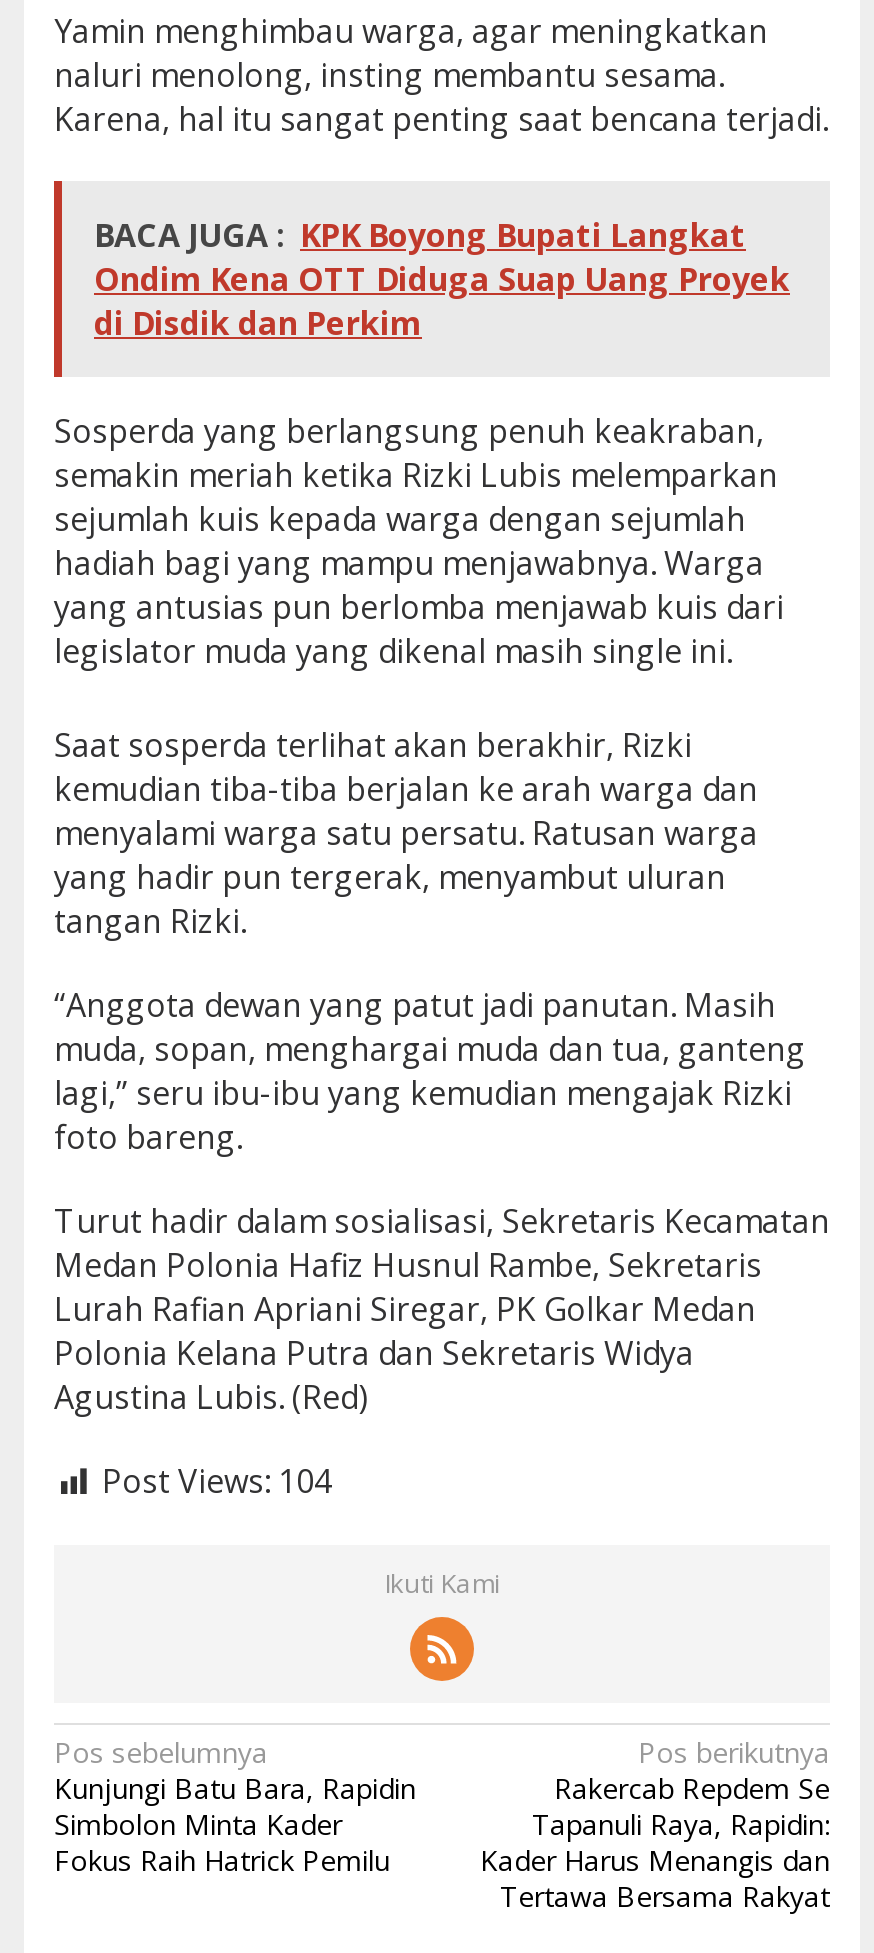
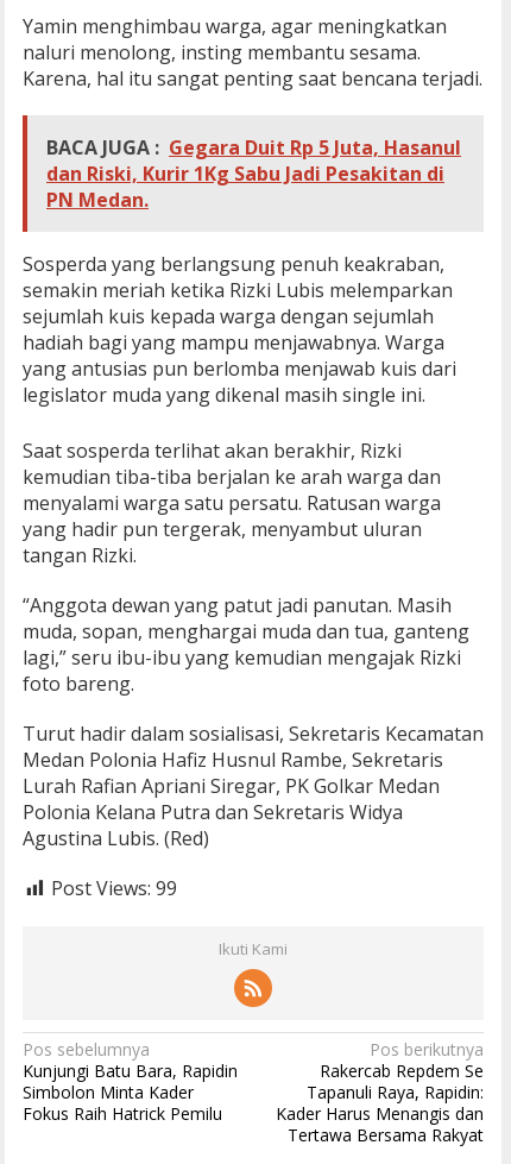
- BACA JUGA : KPK Boyong Bupati Langkat
- Ondim Kena OTT Diduga Suap Uang Proyek
- di Disdik dan Perkim
+ BACA JUGA : Gegara Duit Rp 5 Juta, Hasanul
+ dan Riski, Kurir 1Kg Sabu Jadi Pesakitan di
+ PN Medan.

- Post Views: 104
+ Post Views: 99
